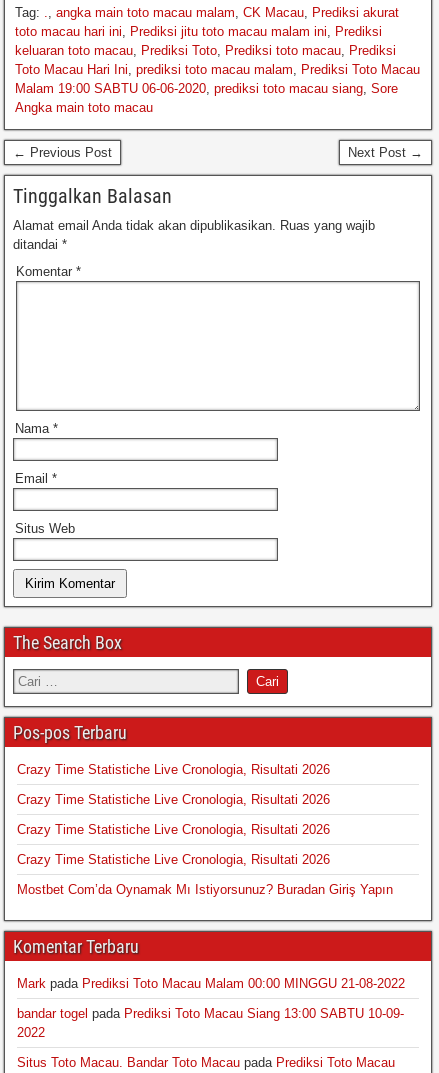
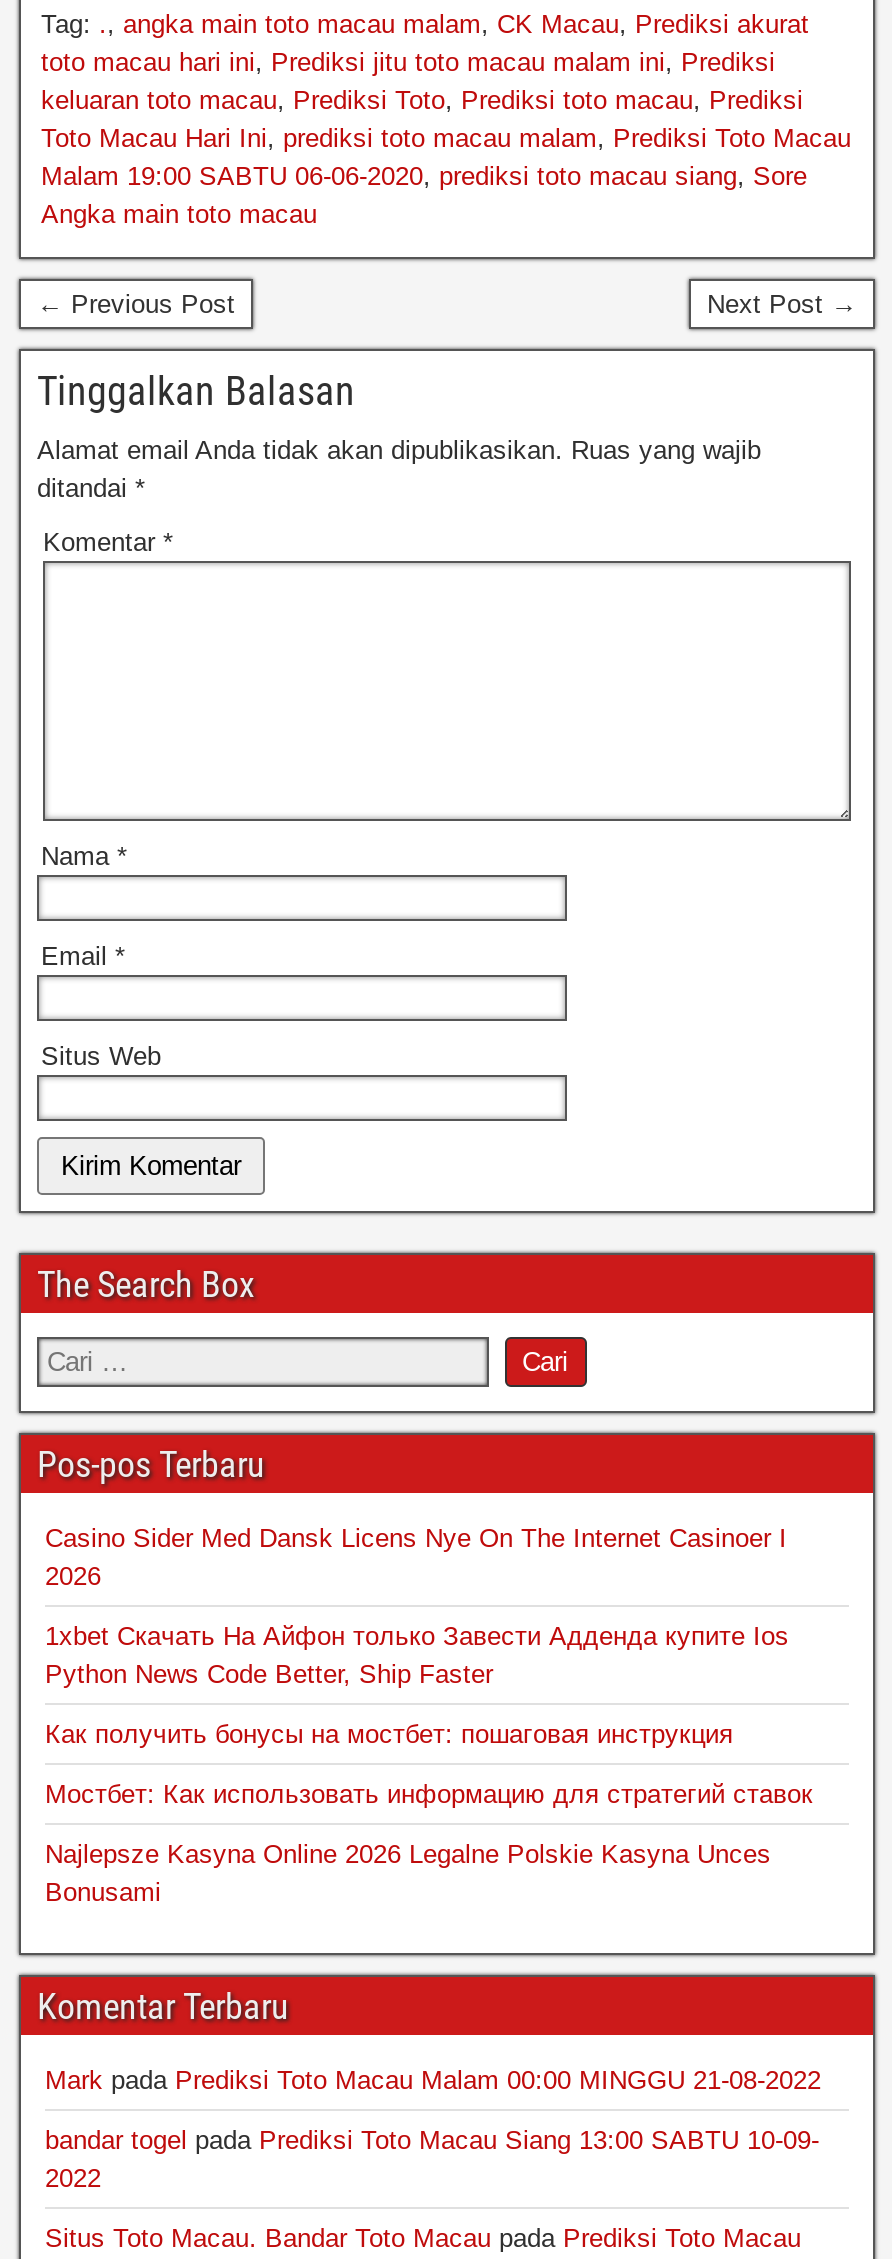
- Crazy Time Statistiche Live Cronologia, Risultati 2026
+ Casino Sider Med Dansk Licens Nye On The Internet Casinoer I
+ 2026

- Crazy Time Statistiche Live Cronologia, Risultati 2026
+ 1xbet Скачать На Айфон только Завести Адденда купите Ios
+ Python News Code Better, Ship Faster

- Crazy Time Statistiche Live Cronologia, Risultati 2026
+ Как получить бонусы на мостбет: пошаговая инструкция

- Crazy Time Statistiche Live Cronologia, Risultati 2026
+ Мостбет: Как использовать информацию для стратегий ставок

- Mostbet Com’da Oynamak Mı Istiyorsunuz? Buradan Giriş Yapın
+ Najlepsze Kasyna Online 2026 Legalne Polskie Kasyna Unces
+ Bonusami
